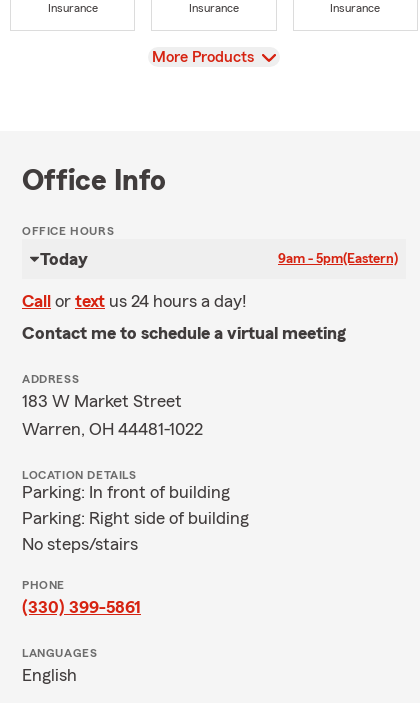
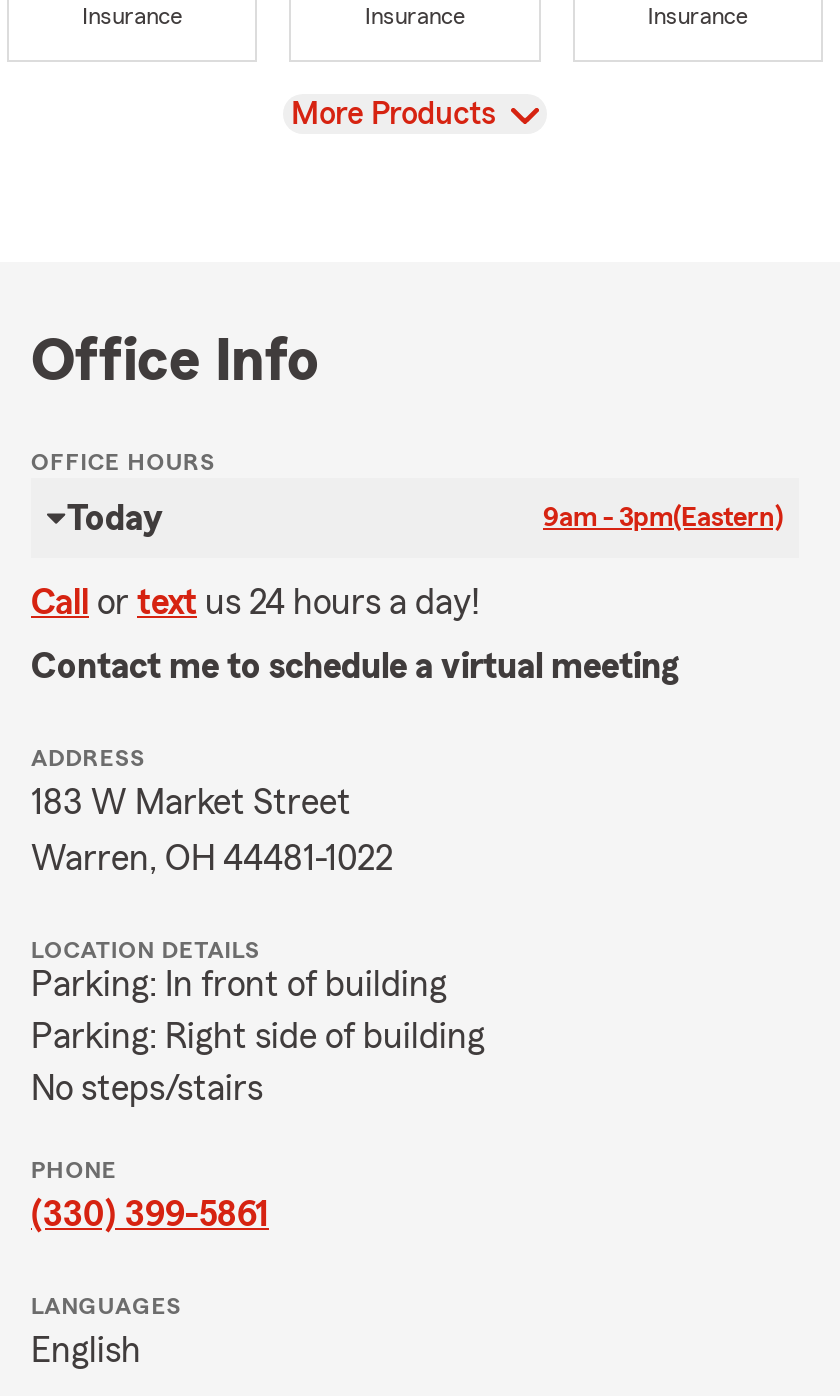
- 9am - 5pm(Eastern)
+ 9am - 3pm(Eastern)
